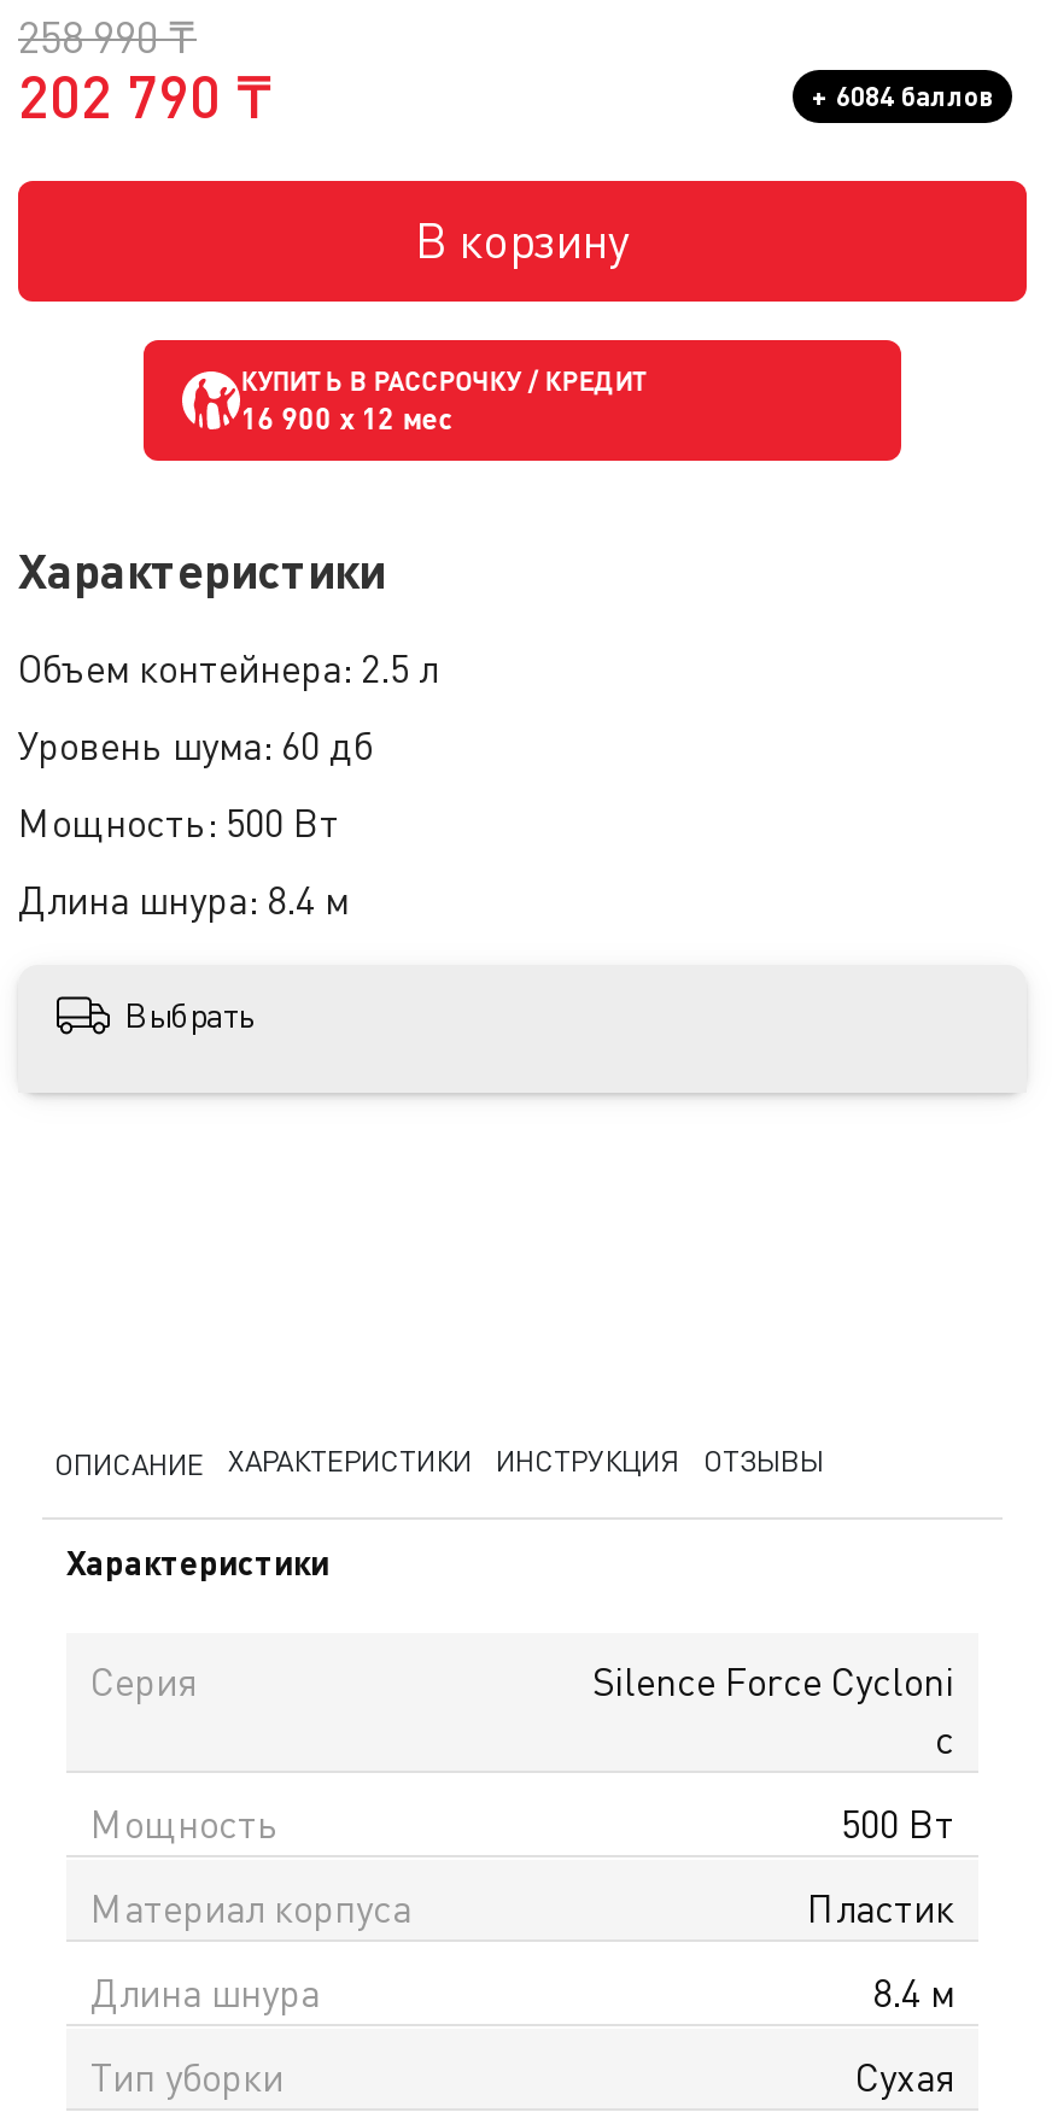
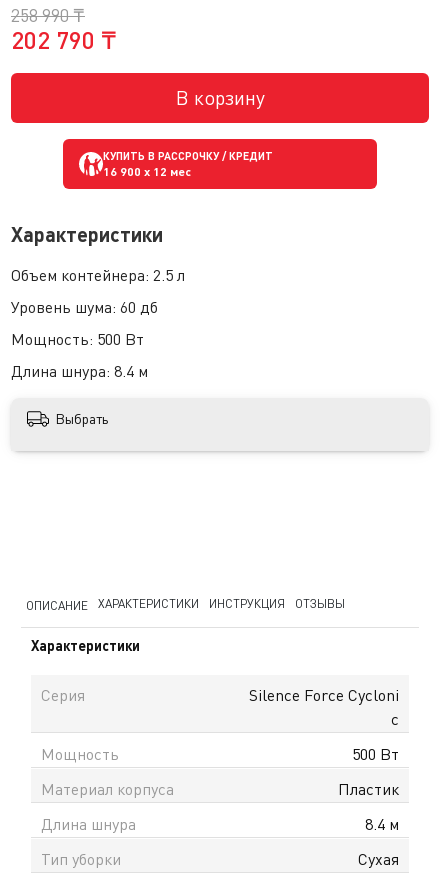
- + 6084 баллов
